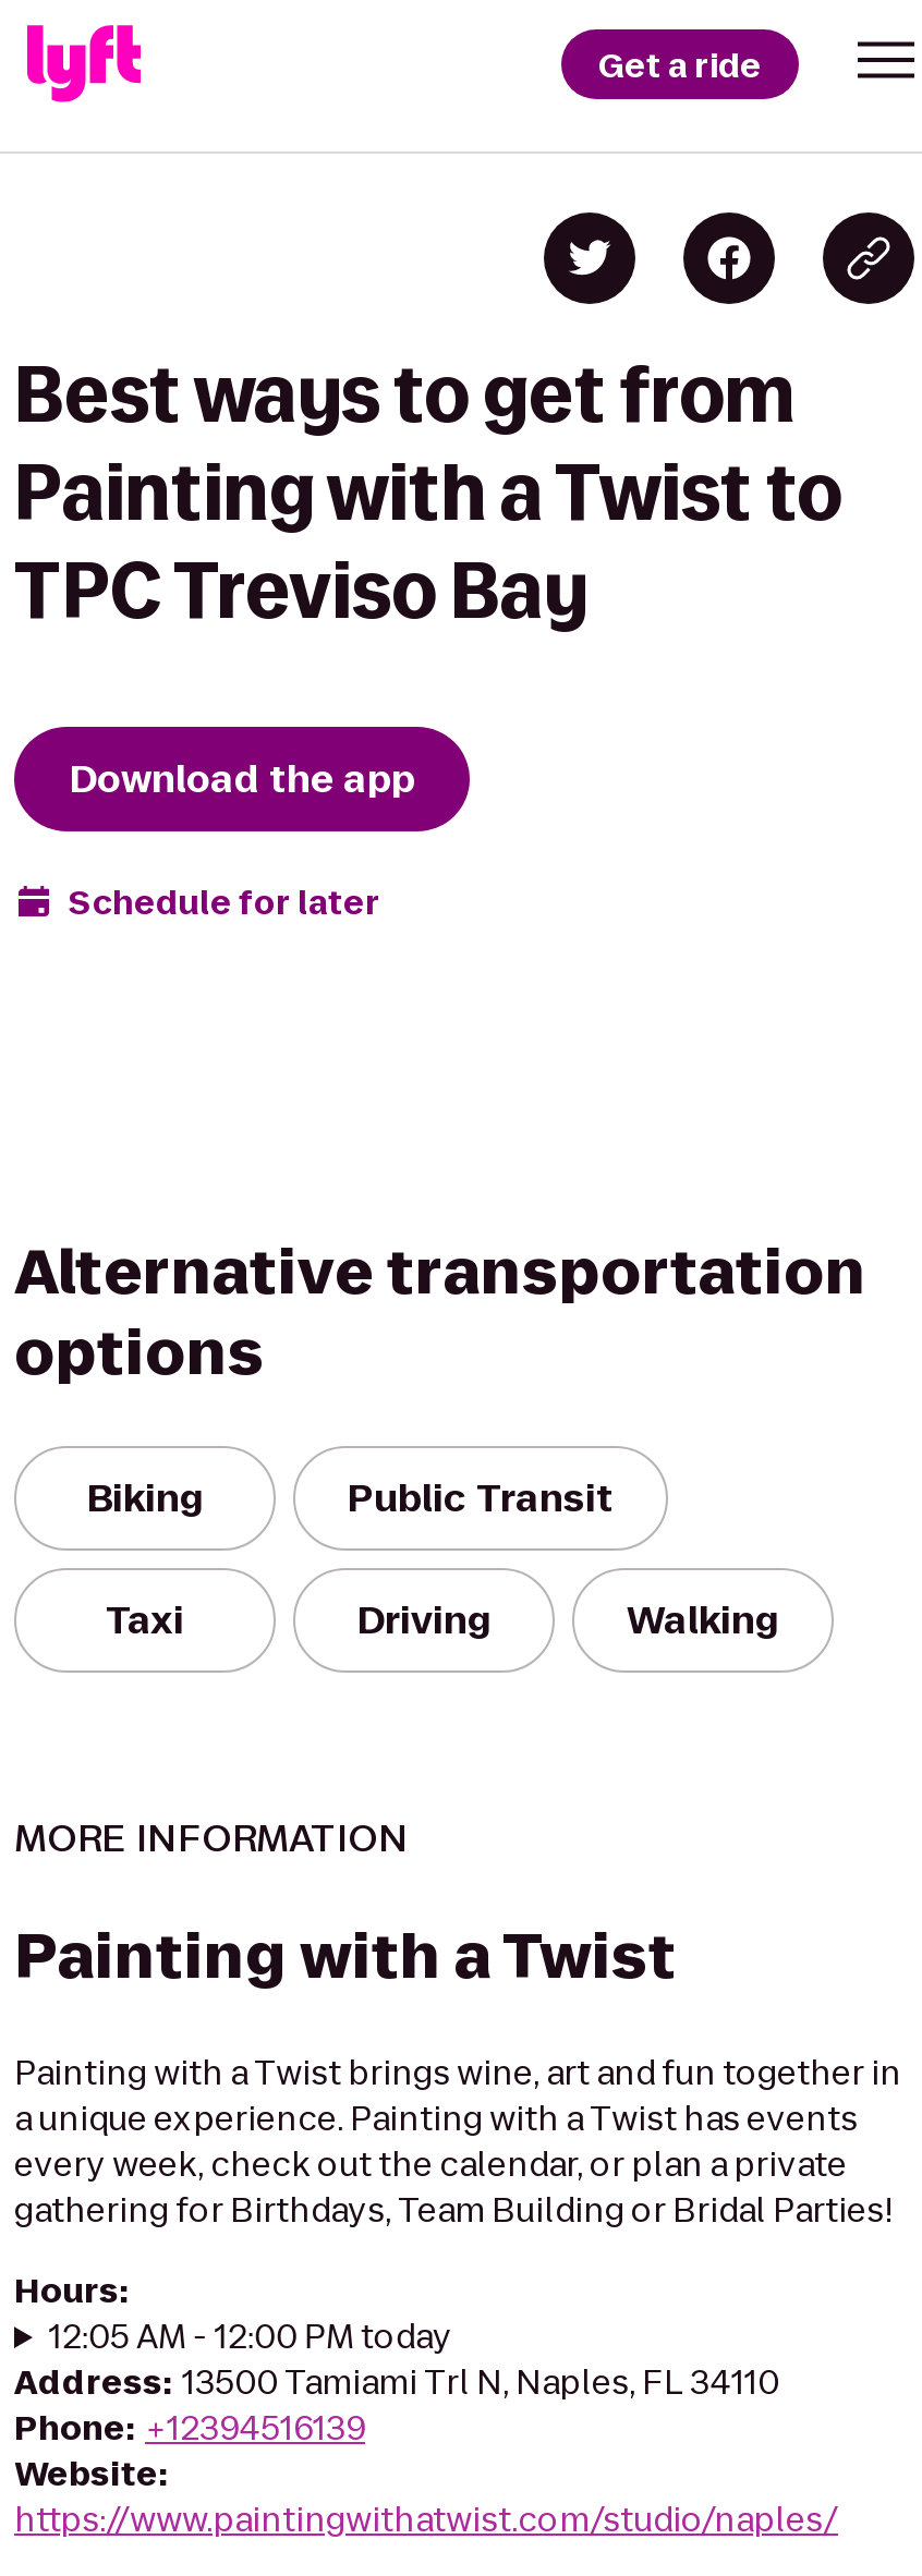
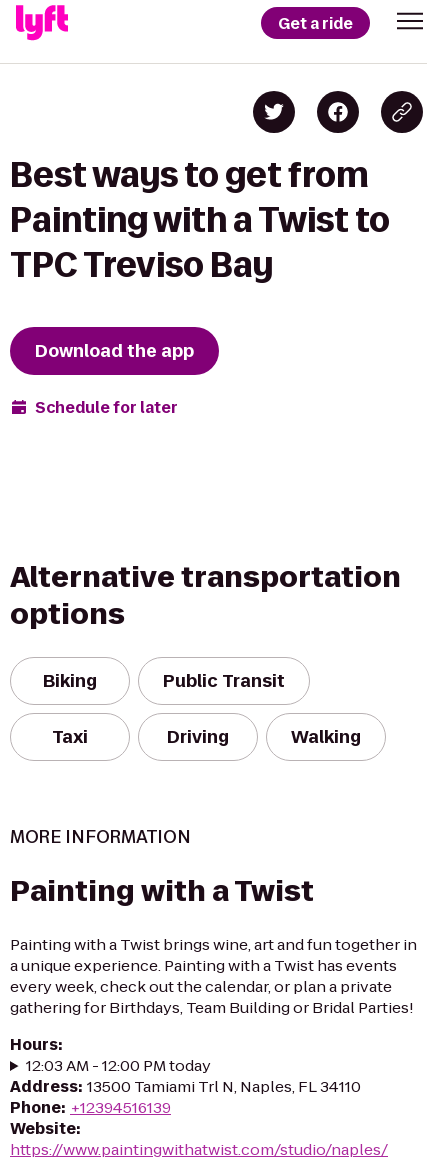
- 12:05 AM - 12:00 PM today
+ 12:03 AM - 12:00 PM today
